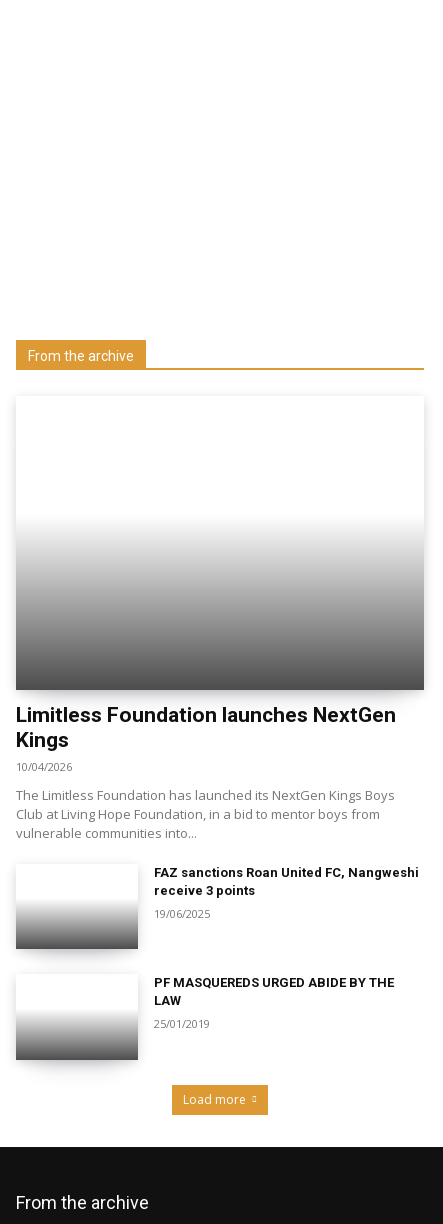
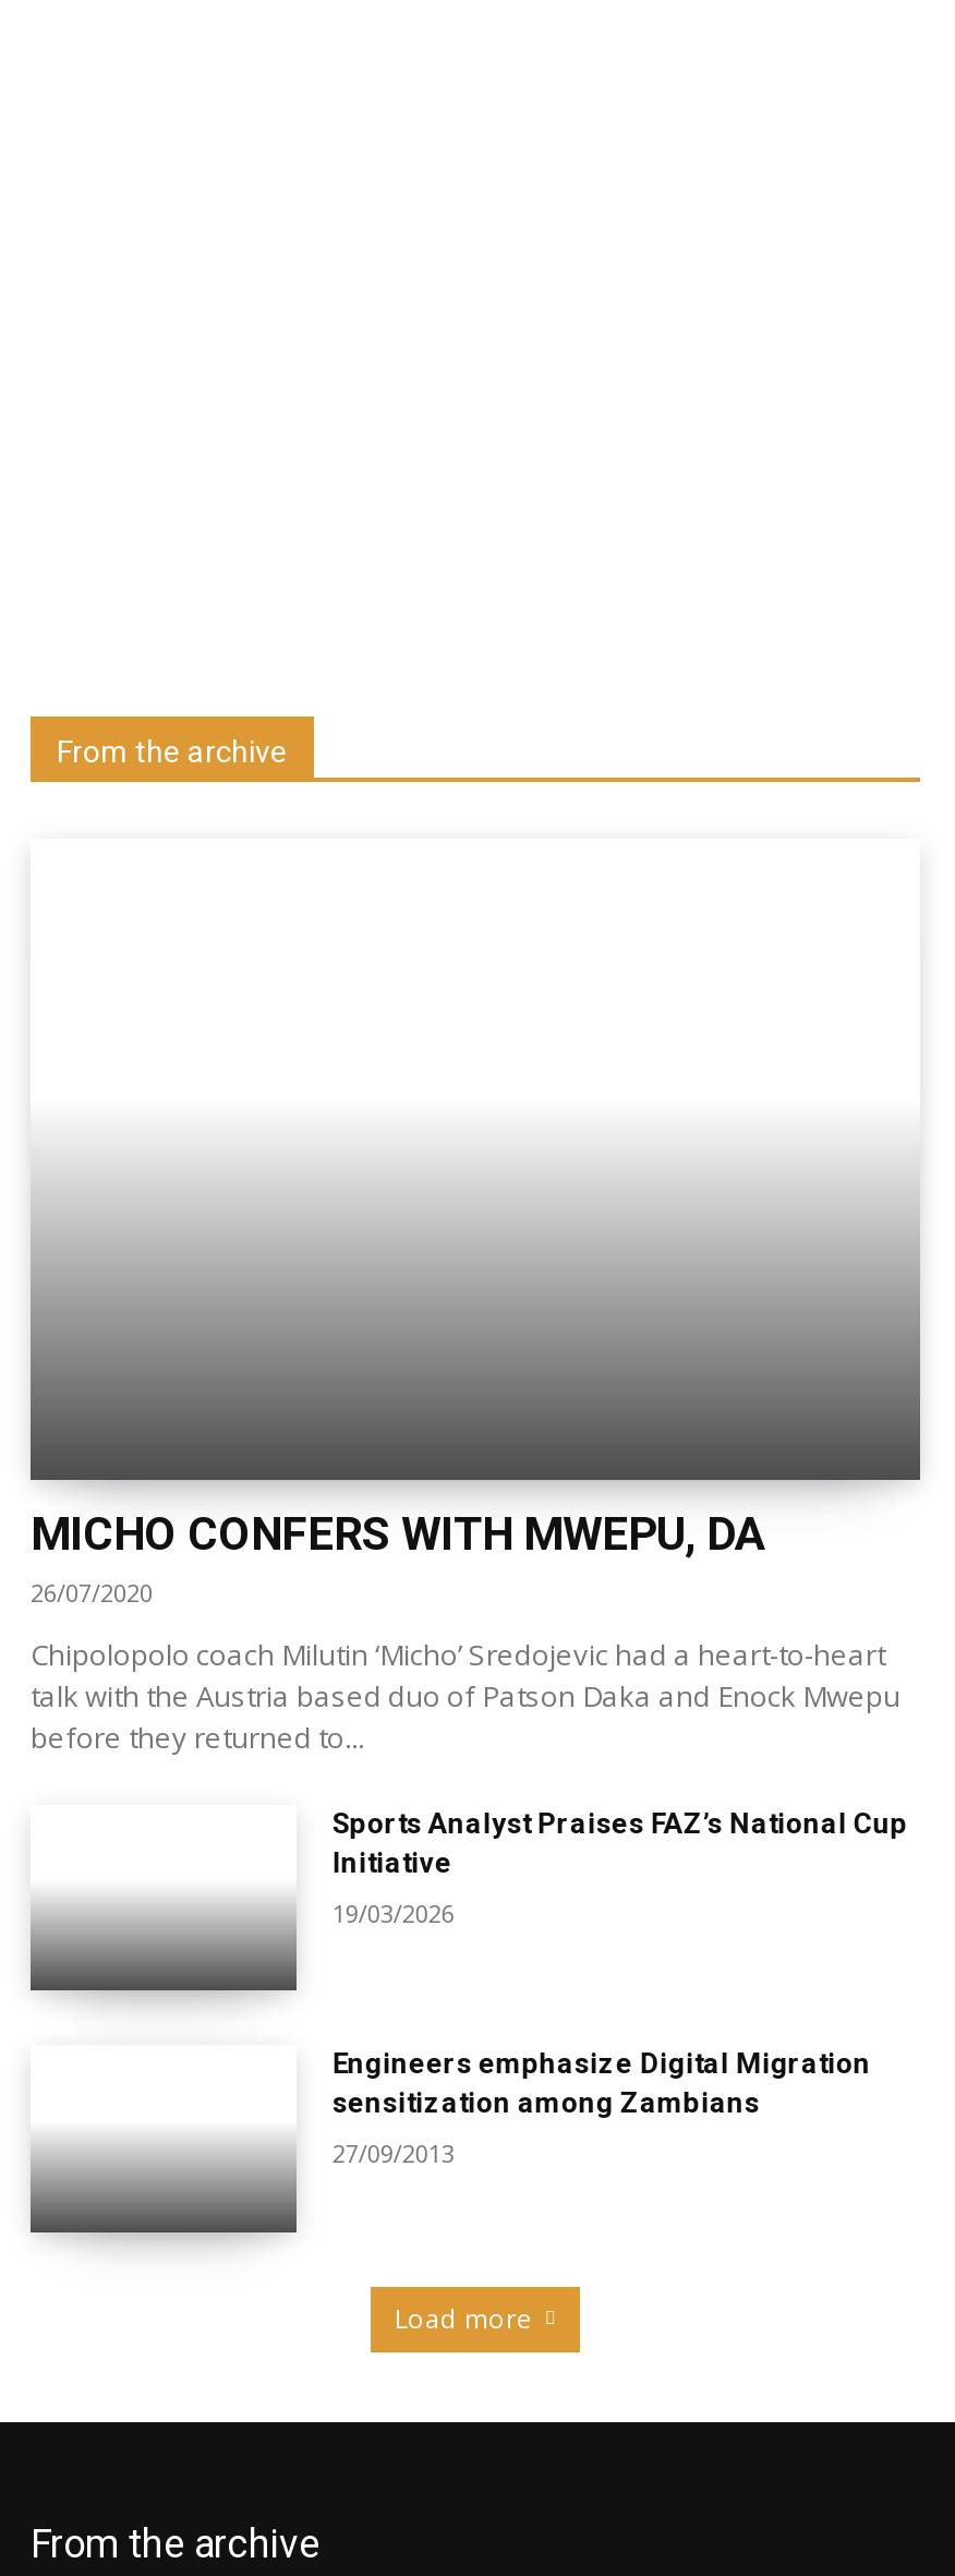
- Limitless Foundation launches NextGen
- Kings
- 10/04/2026
+ MICHO CONFERS WITH MWEPU, DA
+ 26/07/2020

- The Limitless Foundation has launched its NextGen Kings Boys
- Club at Living Hope Foundation, in a bid to mentor boys from
- vulnerable communities into...
+ Chipolopolo coach Milutin ‘Micho’ Sredojevic had a heart-to-heart
+ talk with the Austria based duo of Patson Daka and Enock Mwepu
+ before they returned to...

- FAZ sanctions Roan United FC, Nangweshi
- receive 3 points
+ Sports Analyst Praises FAZ’s National Cup
+ Initiative

- 19/06/2025
+ 19/03/2026

- PF MASQUEREDS URGED ABIDE BY THE
- LAW
+ Engineers emphasize Digital Migration
+ sensitization among Zambians

- 25/01/2019
+ 27/09/2013
